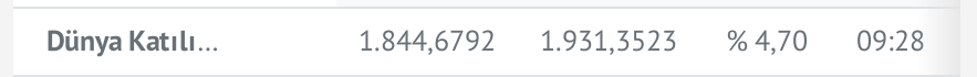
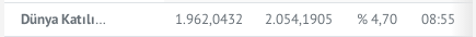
- 1.844,6792
+ 1.962,0432

- 1.931,3523
+ 2.054,1905

- 09:28
+ 08:55
